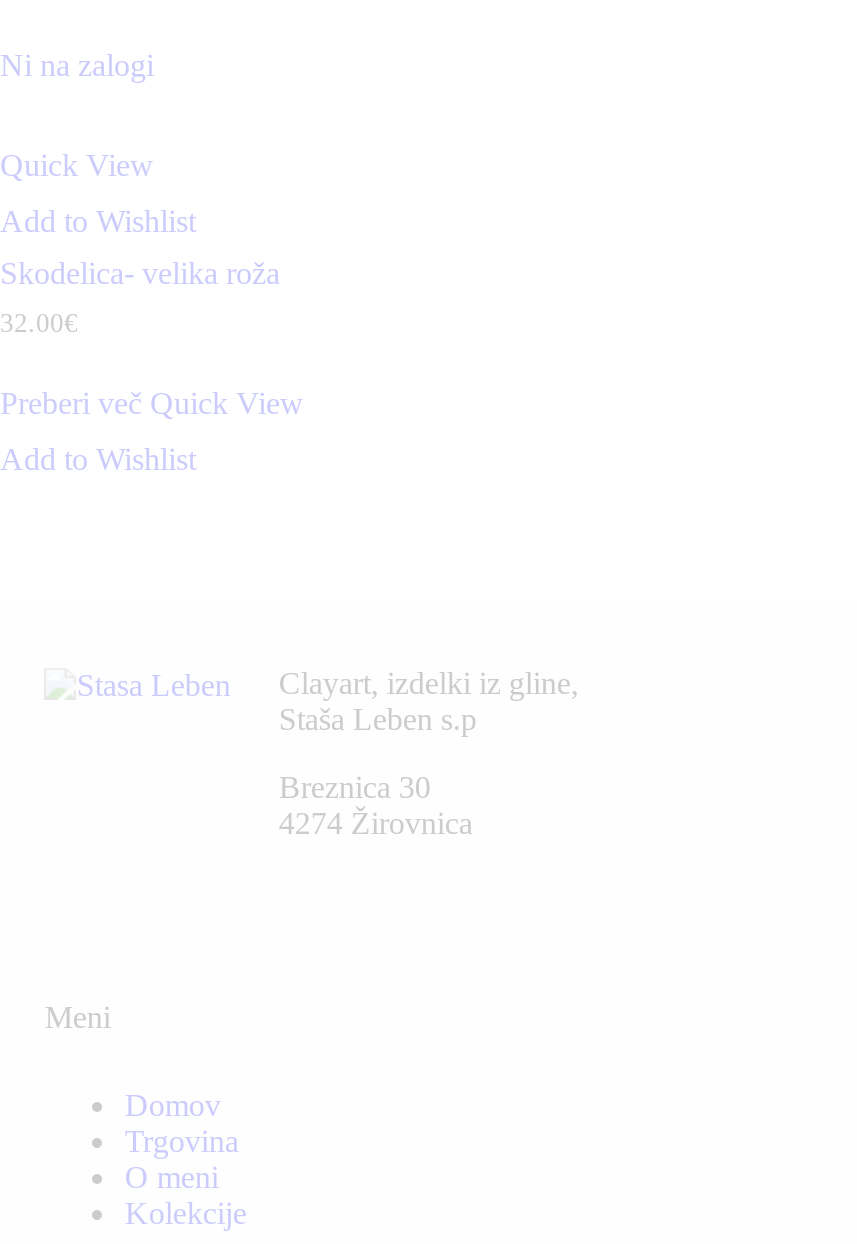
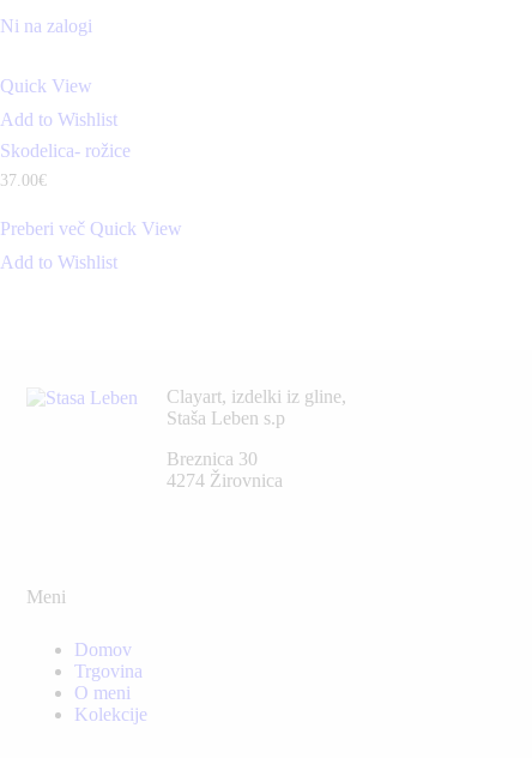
- Skodelica- velika roža
+ Skodelica- rožice

- 32.00€
+ 37.00€
